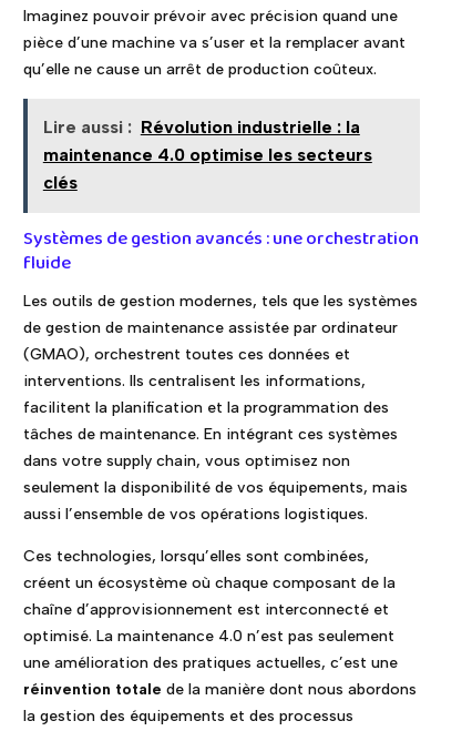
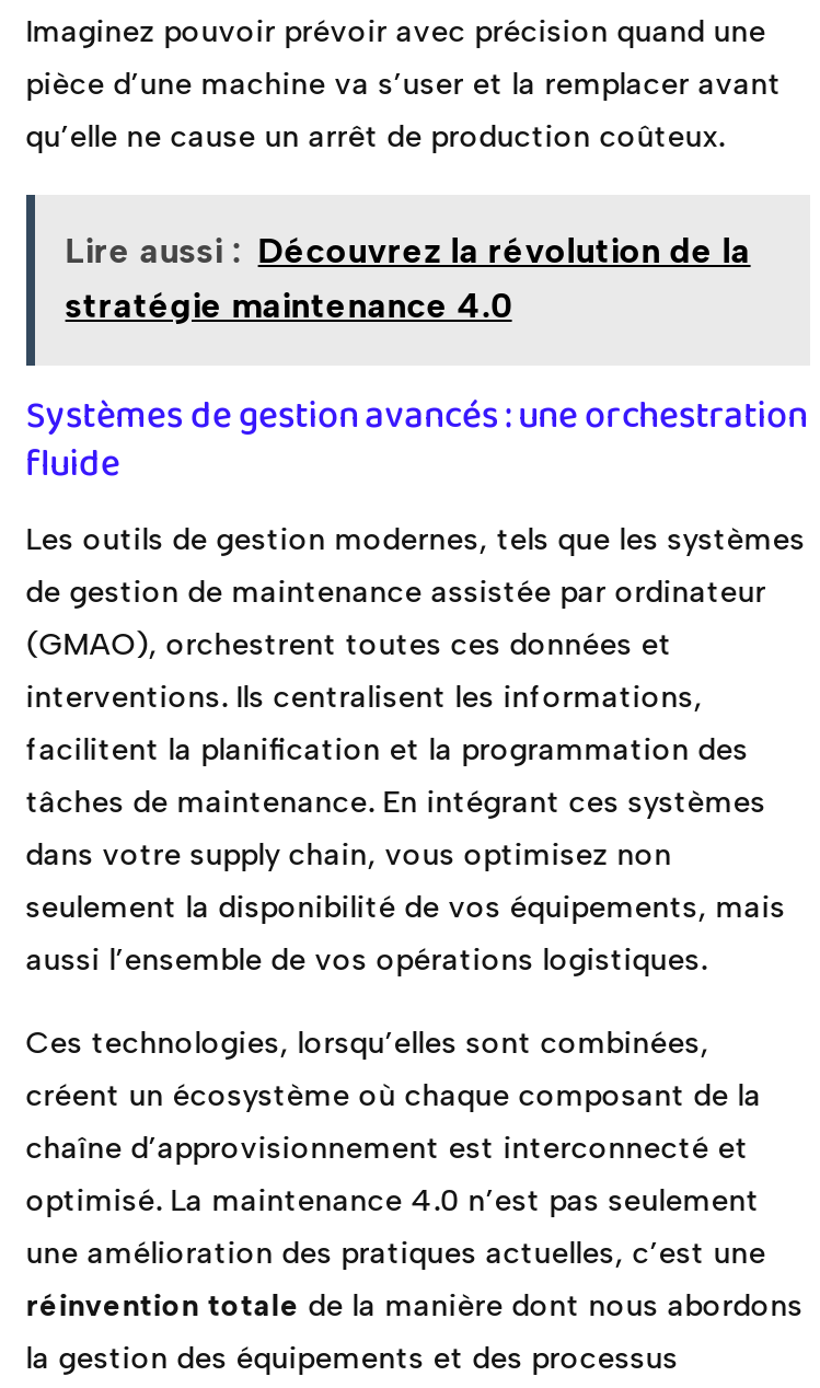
- Lire aussi : Révolution industrielle : la
- maintenance 4.0 optimise les secteurs
- clés
+ Lire aussi : Découvrez la révolution de la
+ stratégie maintenance 4.0
